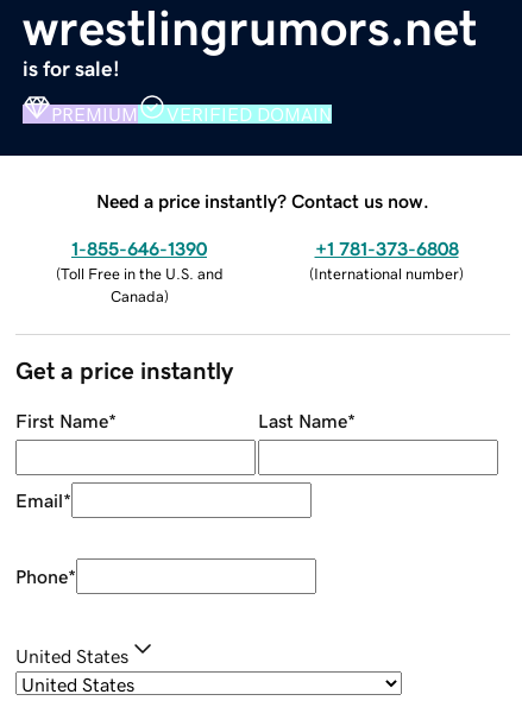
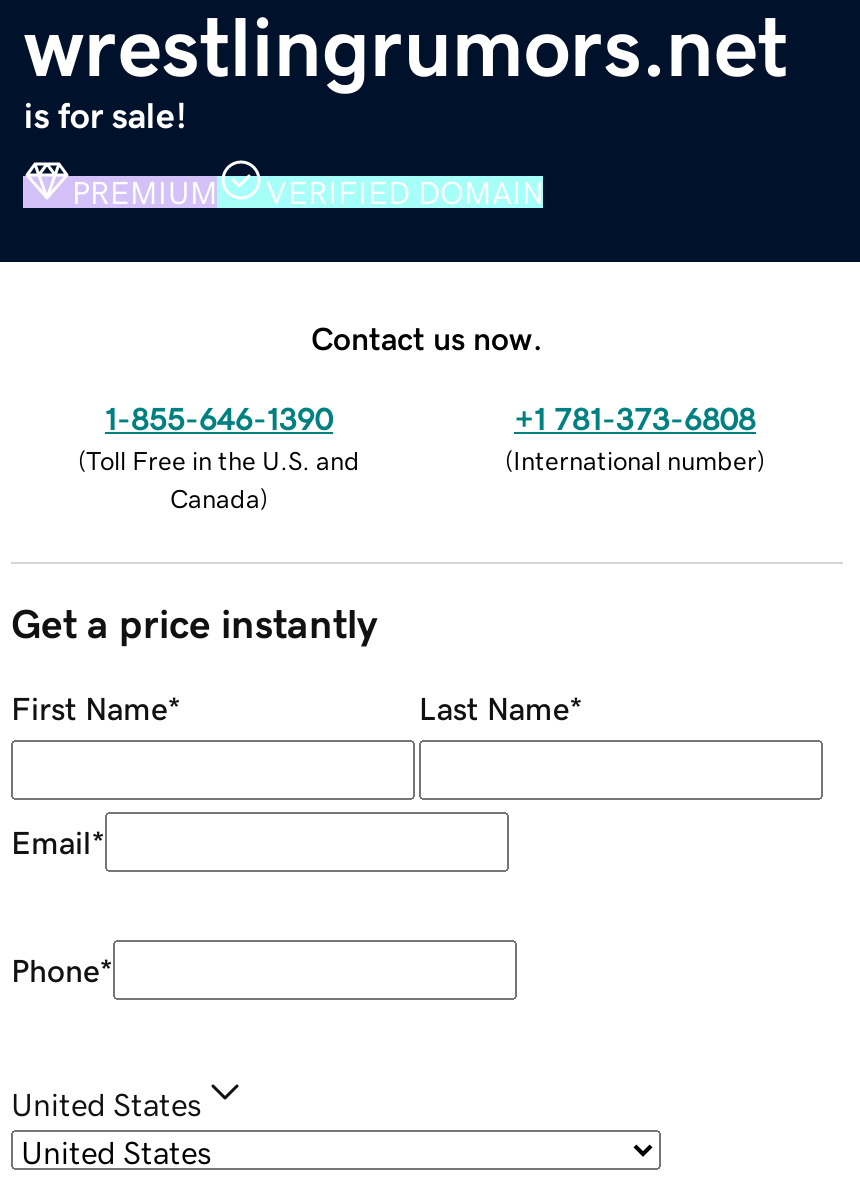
- Need a price instantly? Contact us now.
+ Contact us now.
